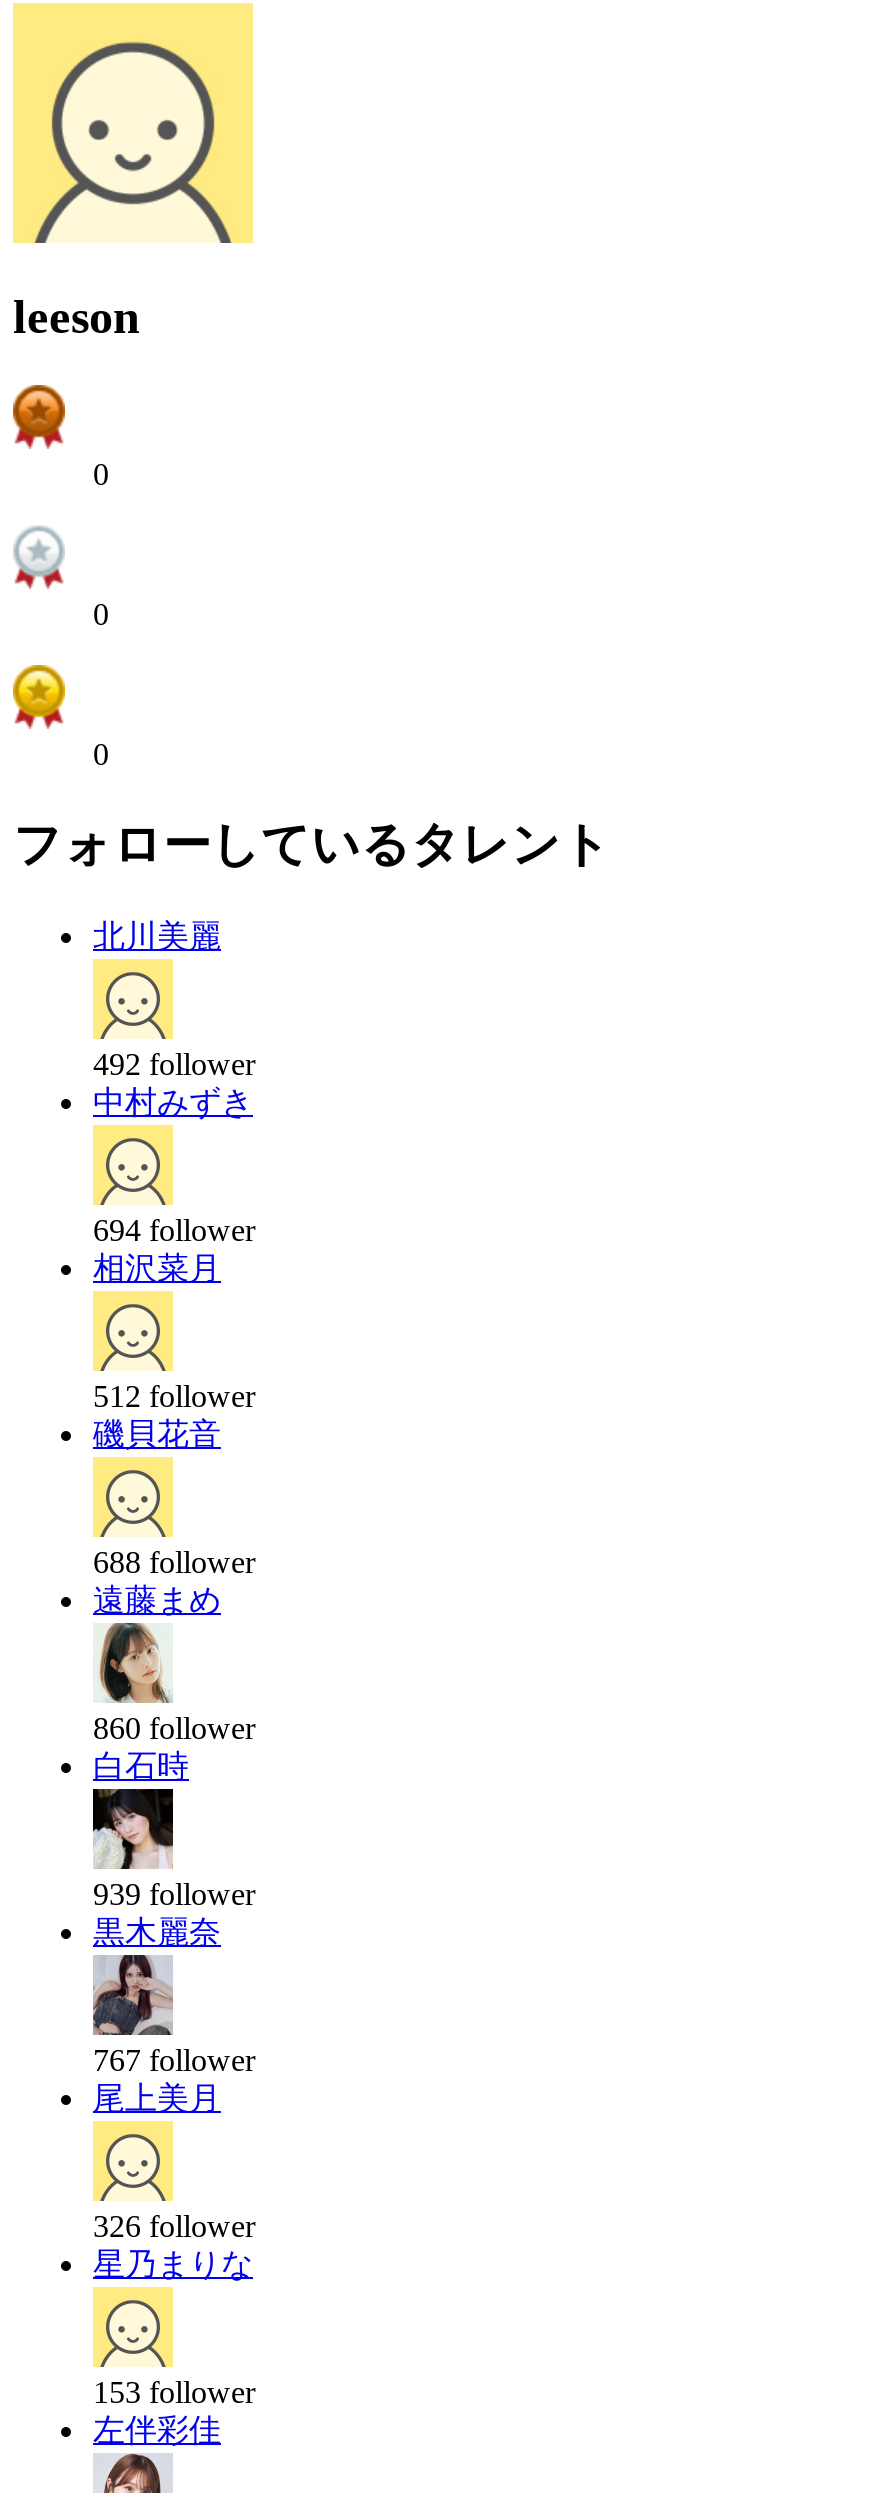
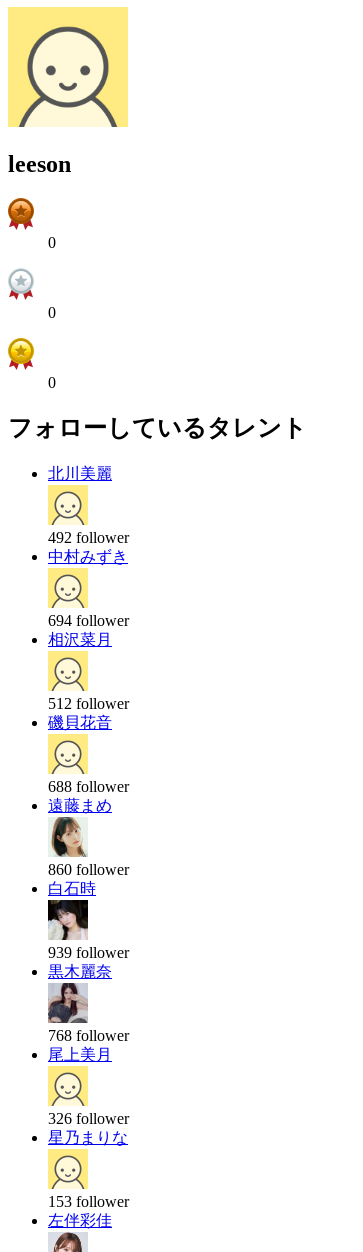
- 767 follower
+ 768 follower
